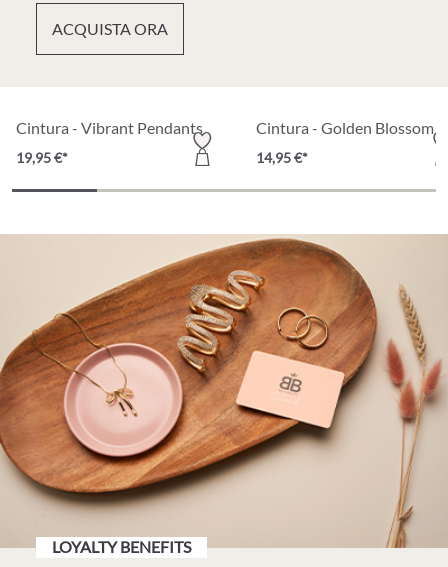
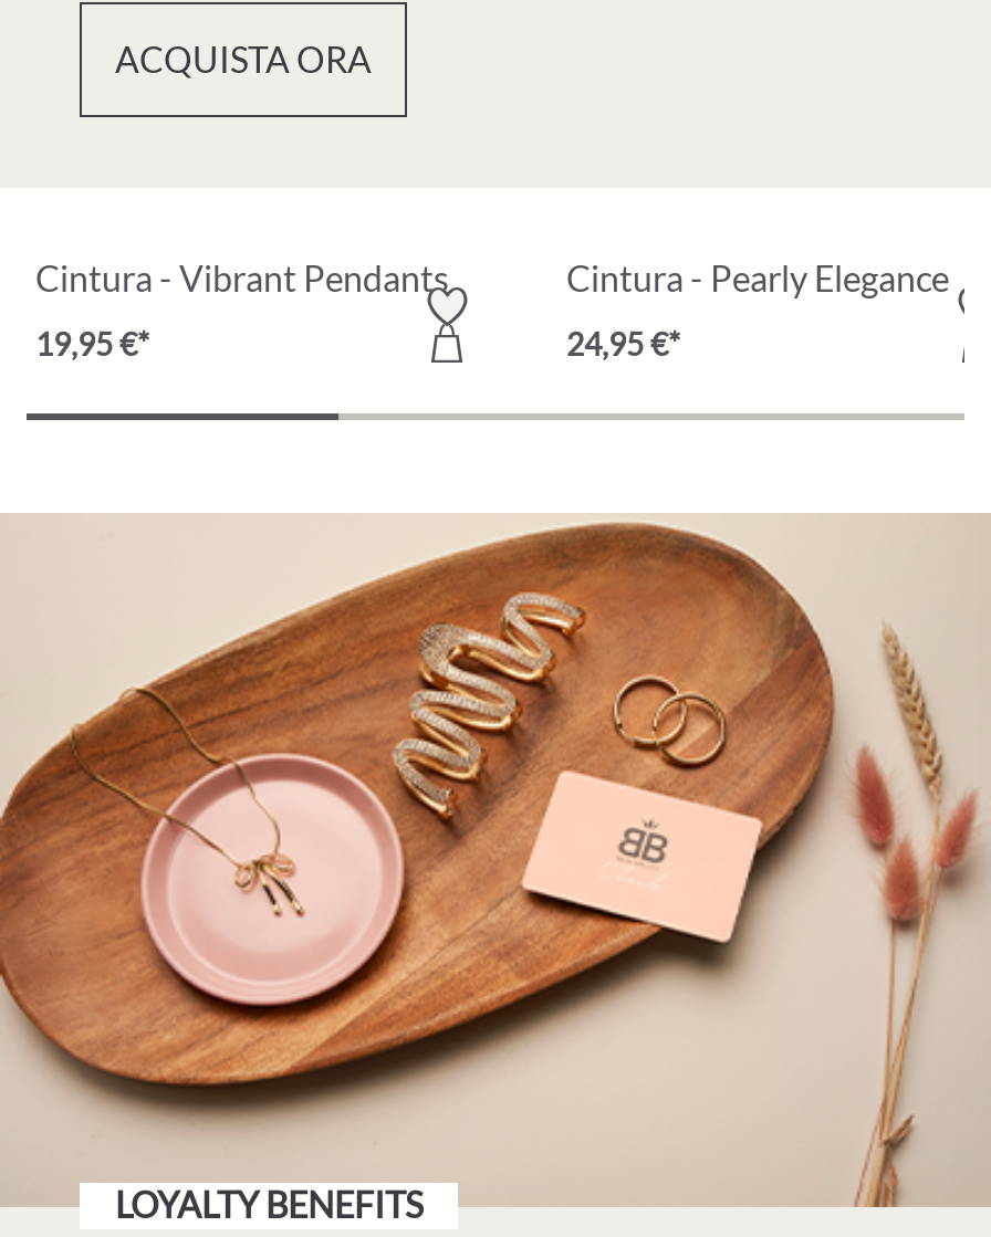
- Cintura - Golden Blossom
+ Cintura - Pearly Elegance

- 14,95 €*
+ 24,95 €*
